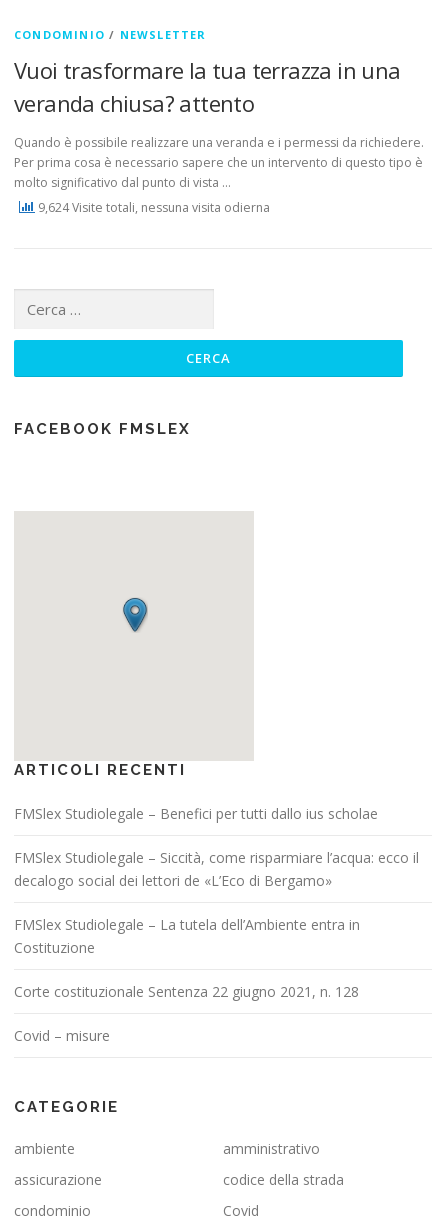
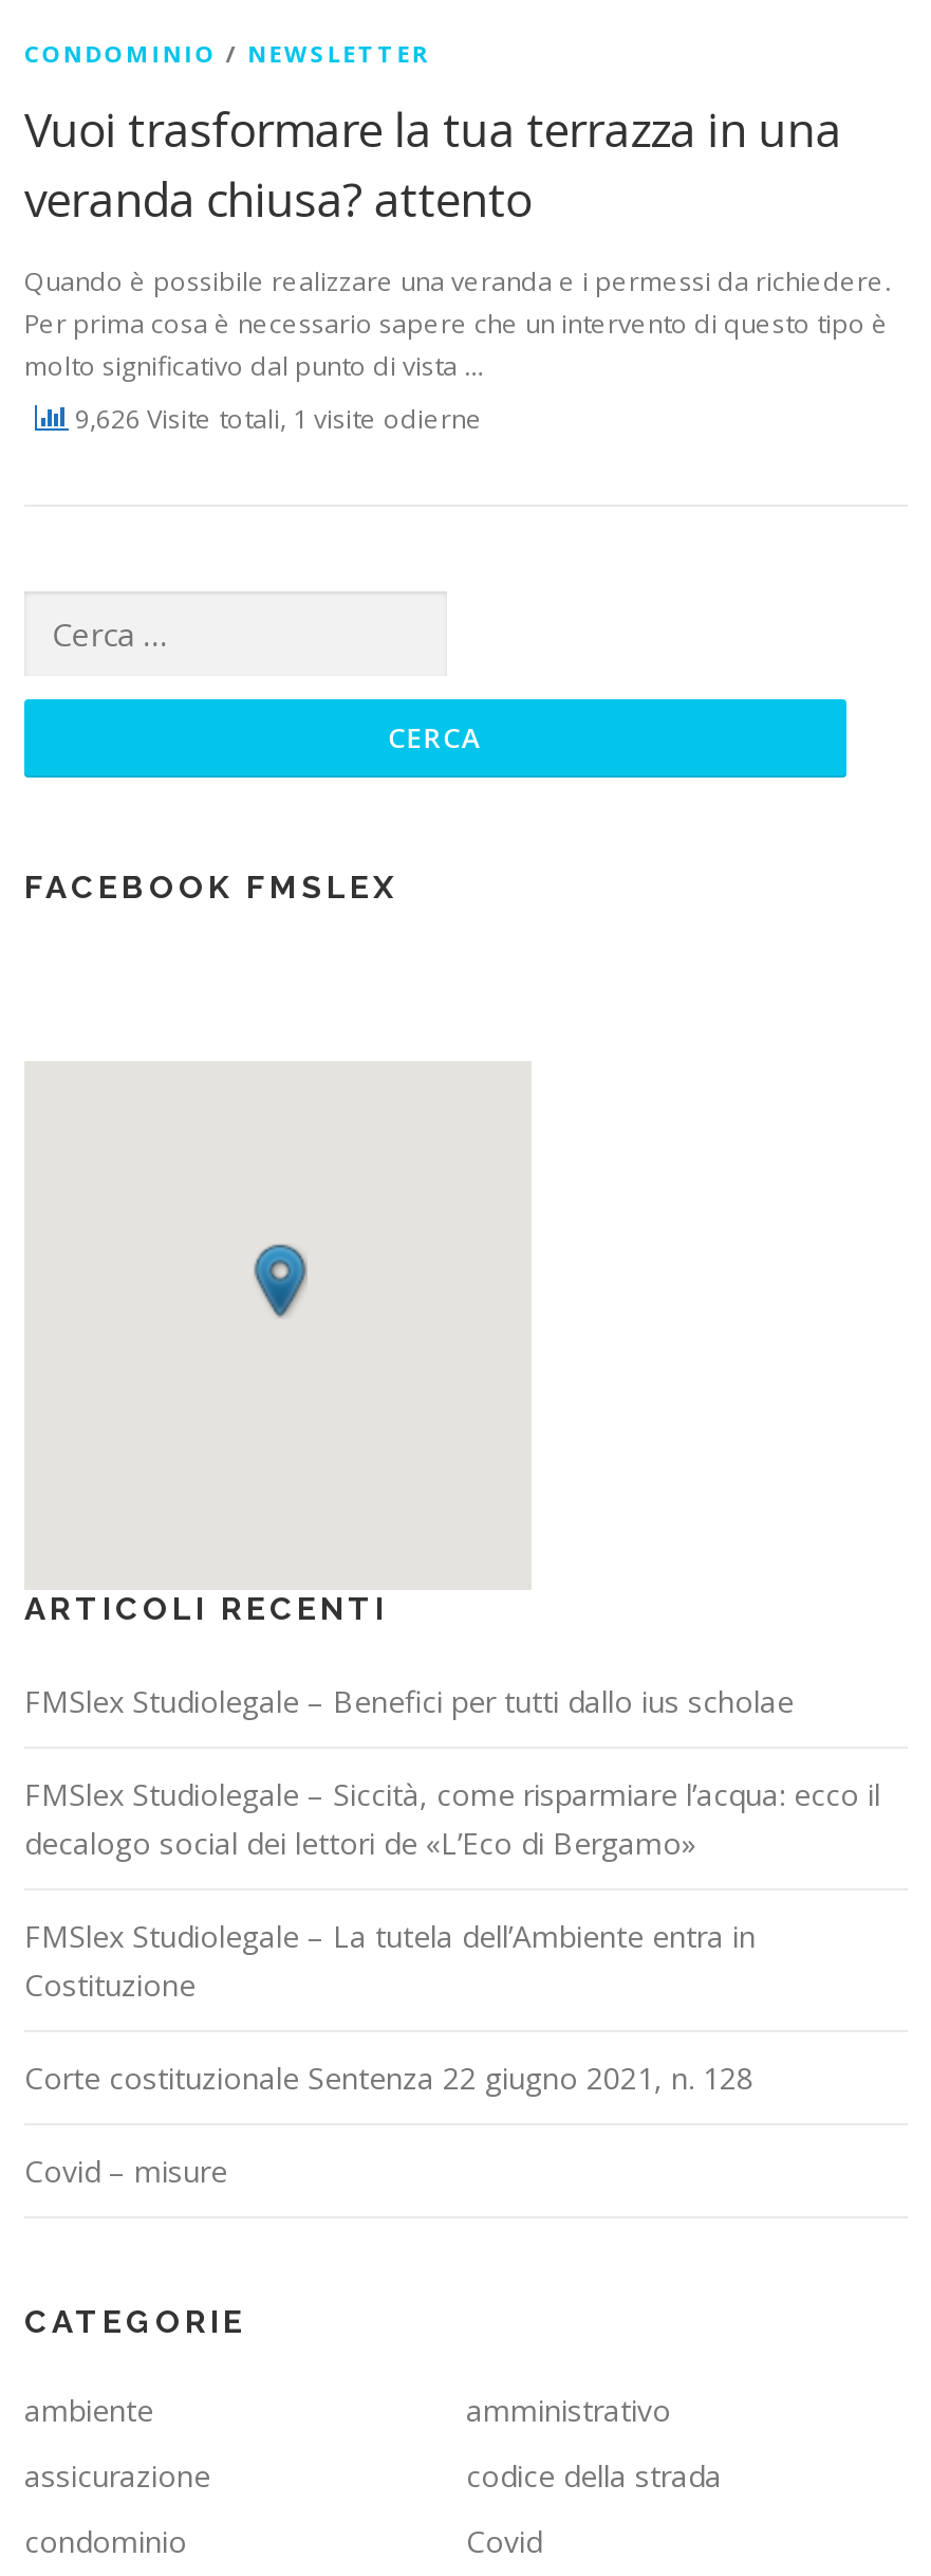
- 9,624 Visite totali, nessuna visita odierna
+ 9,626 Visite totali, 1 visite odierne
